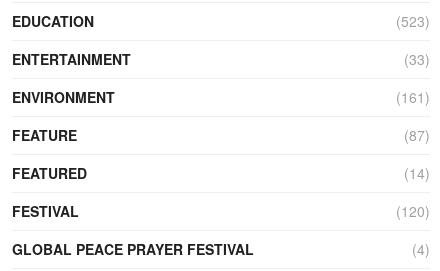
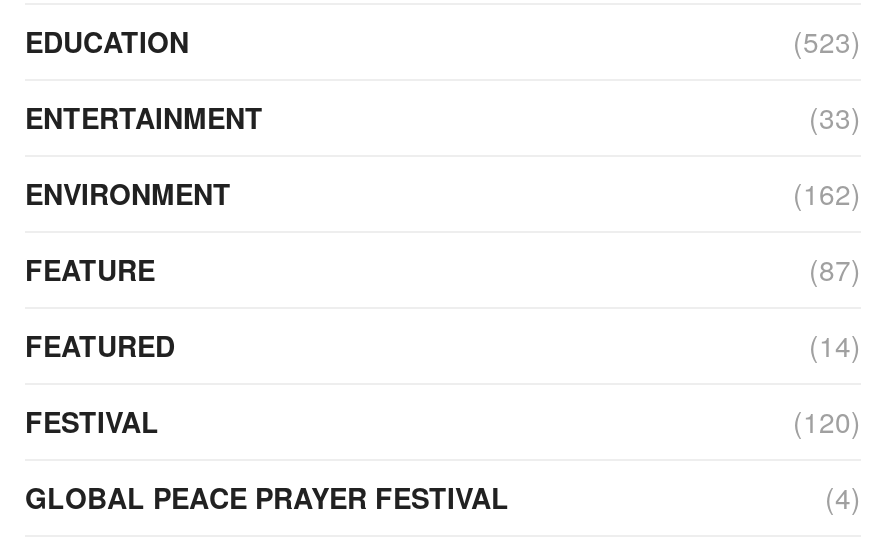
- (161)
+ (162)
